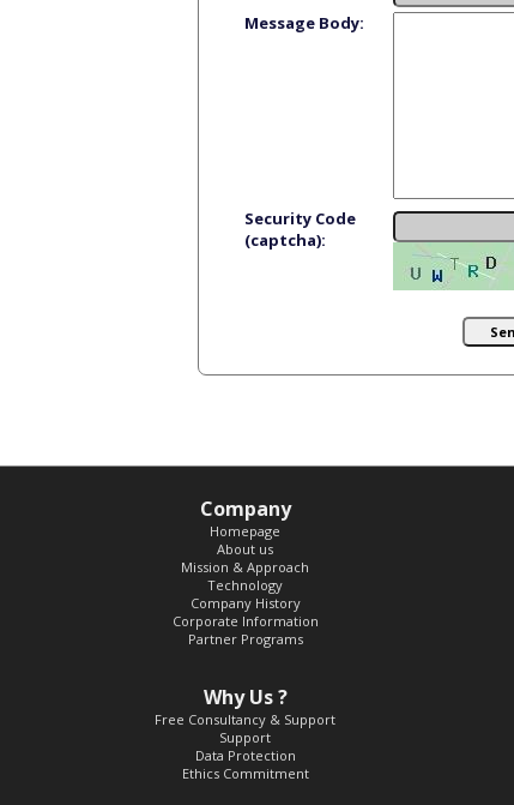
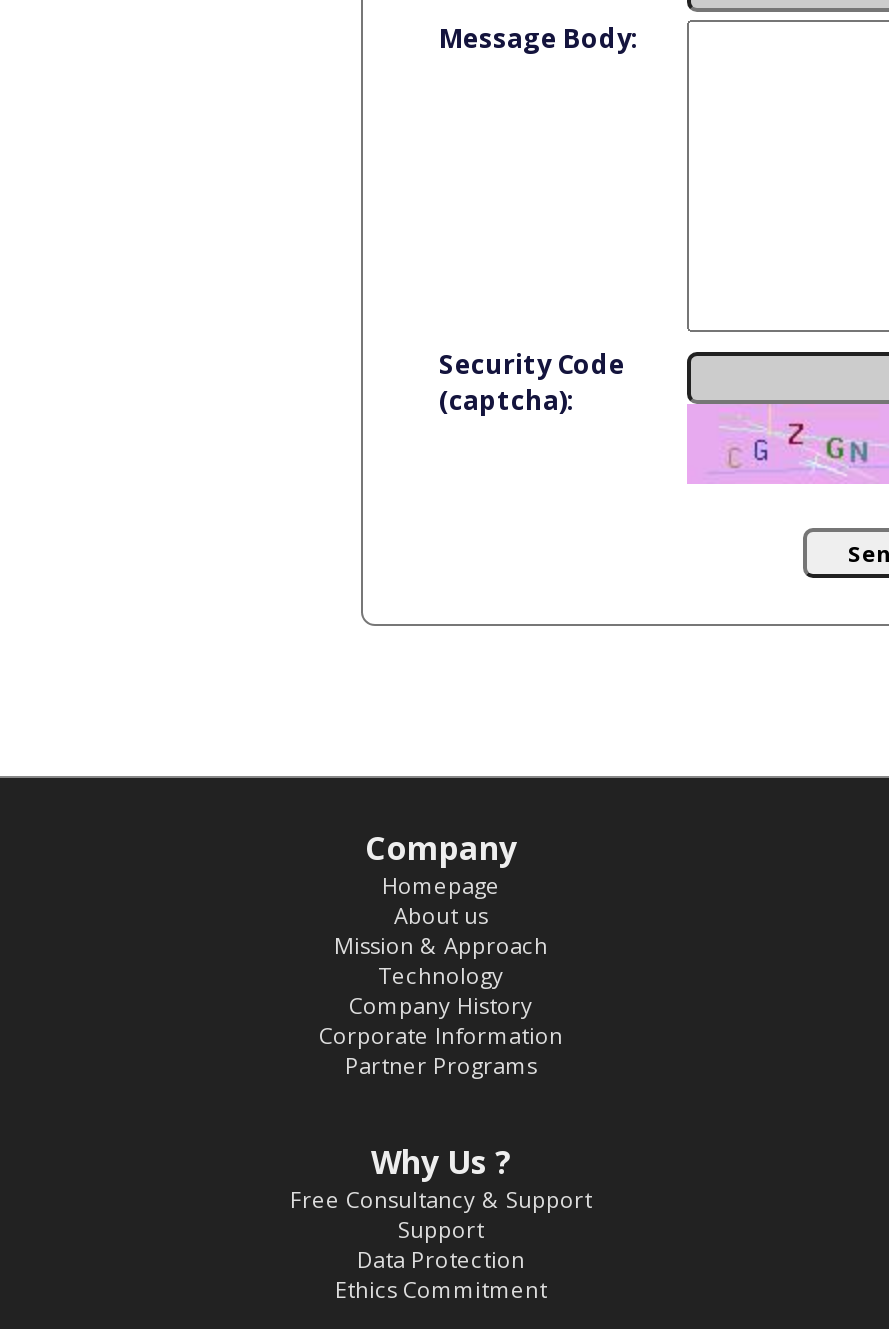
- [image]
+ [image]
